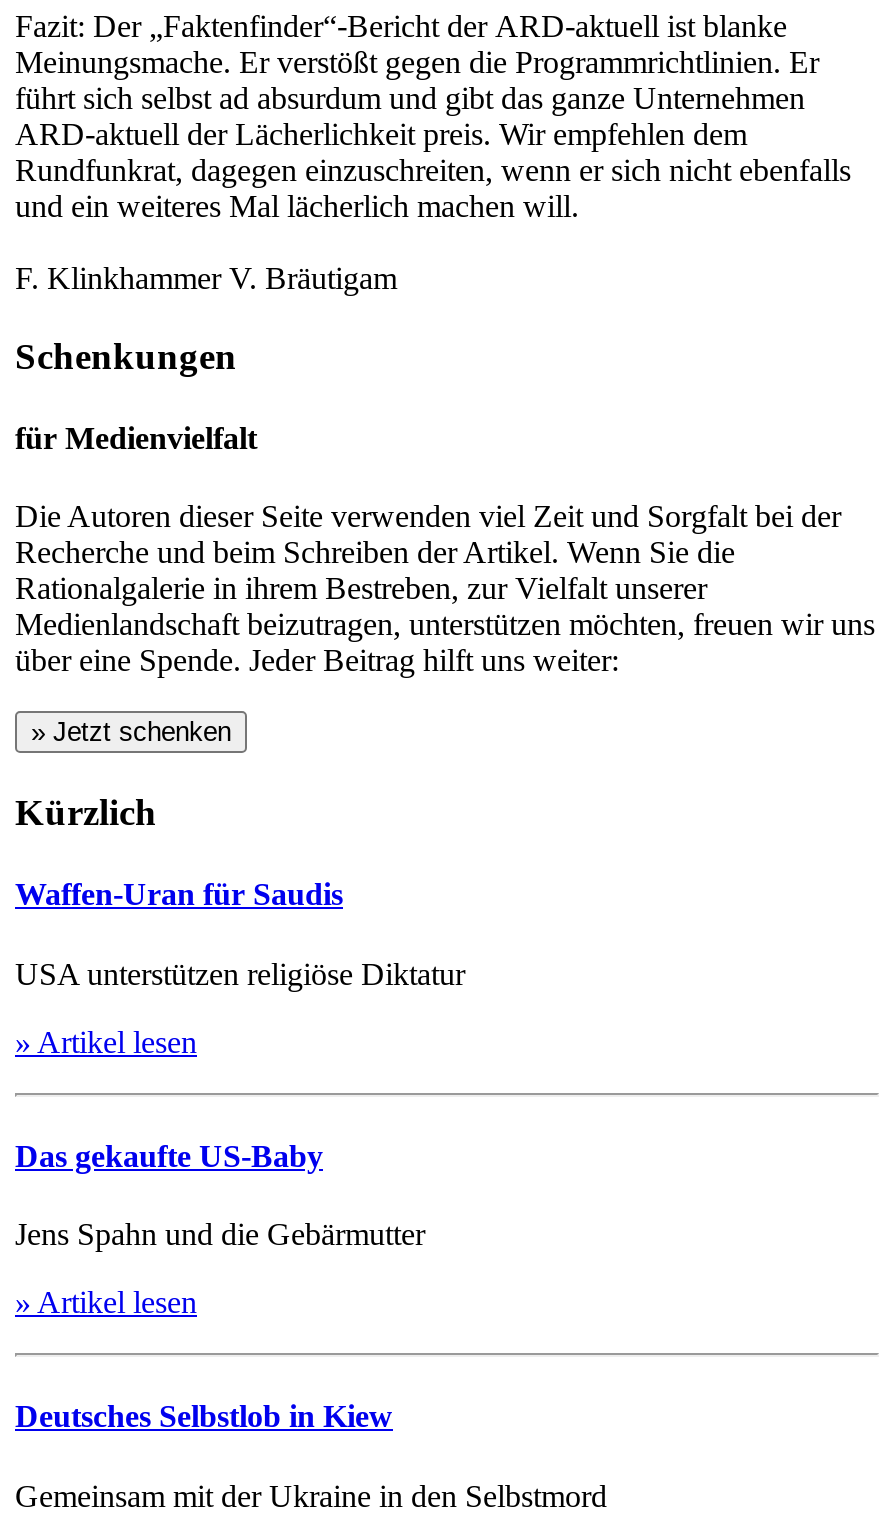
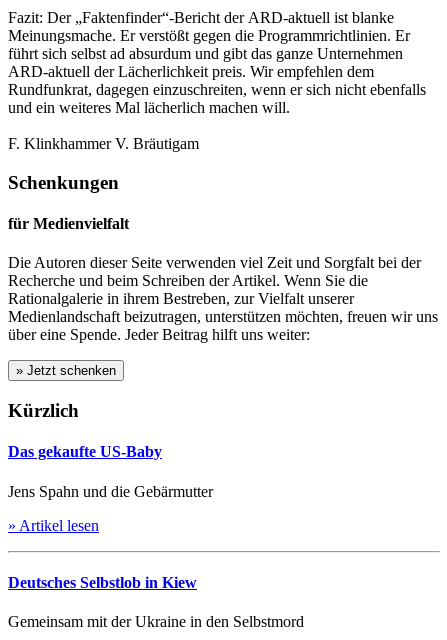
- Waffen-Uran für Saudis
- USA unterstützen religiöse Diktatur
- » Artikel lesen
